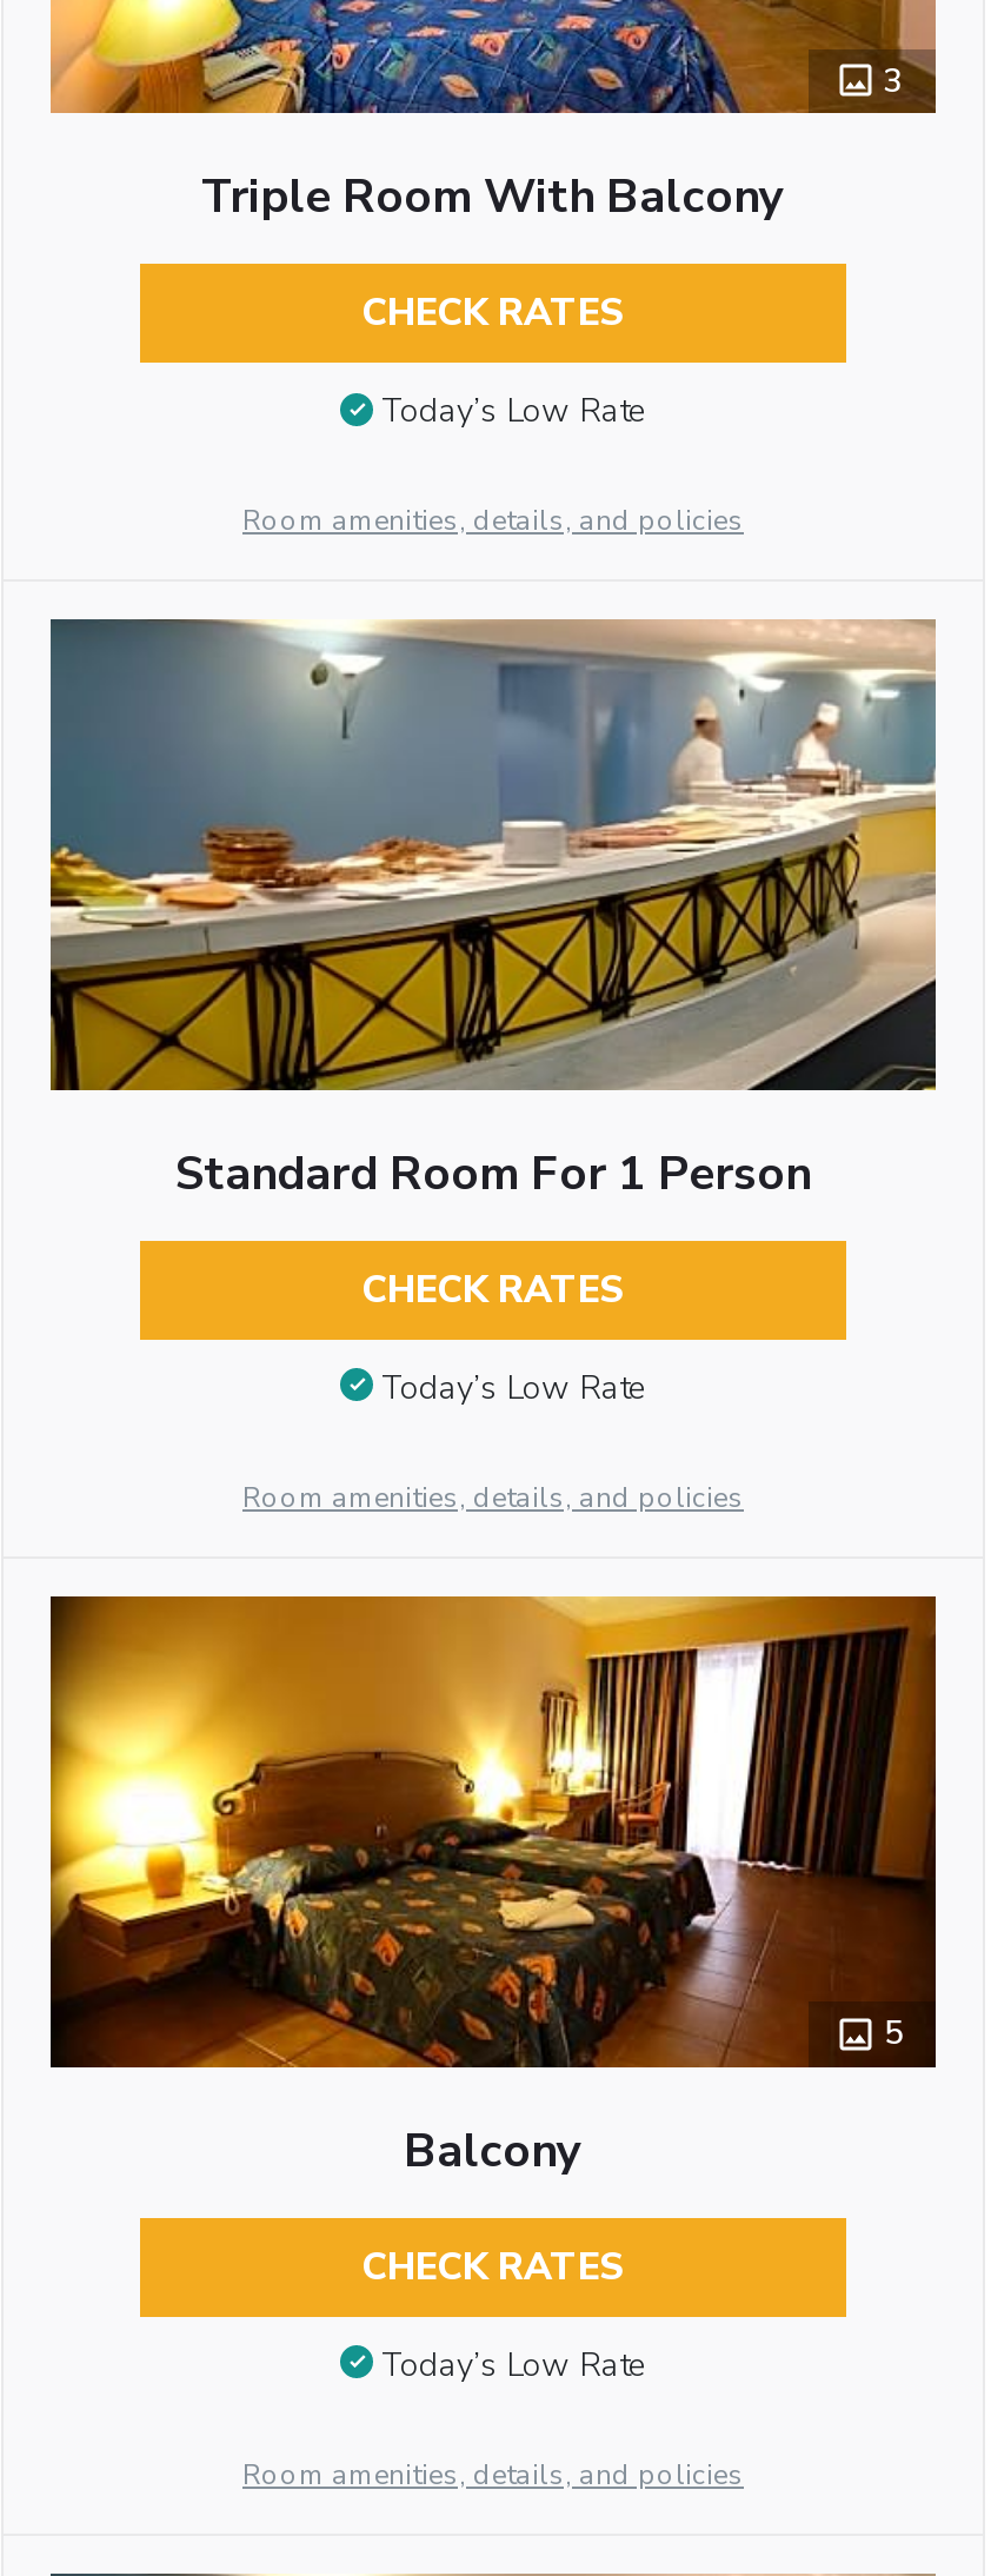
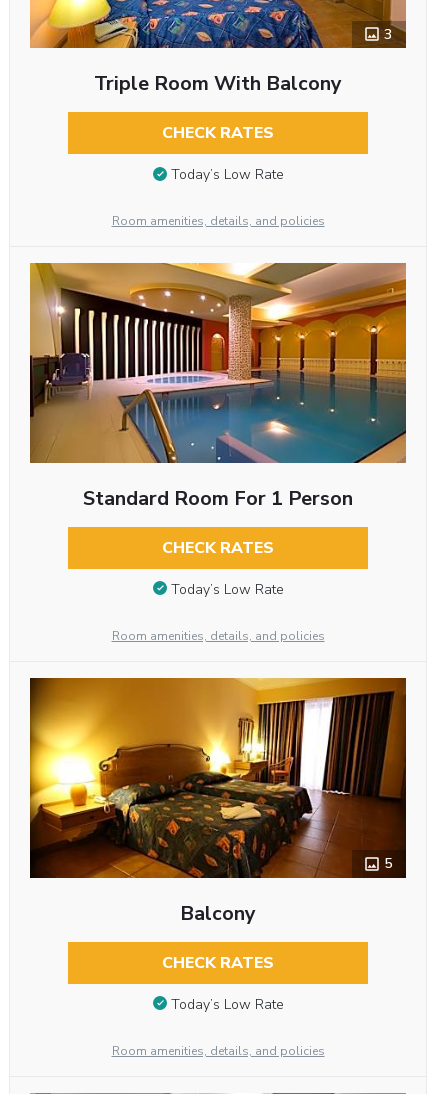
- [image]
+ [image]
